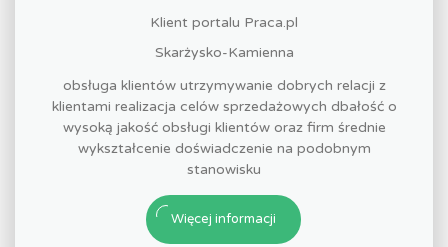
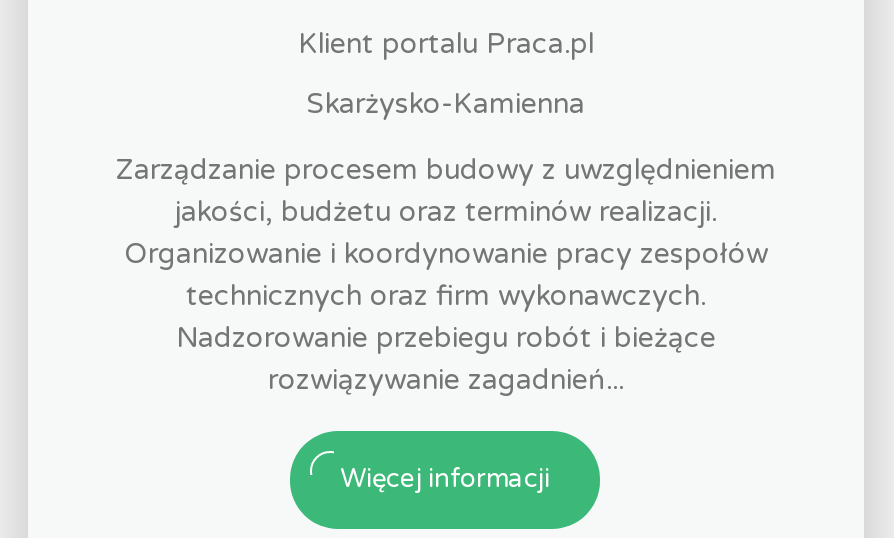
- obsługa klientów utrzymywanie dobrych relacji z
- klientami realizacja celów sprzedażowych dbałość o
- wysoką jakość obsługi klientów oraz firm średnie
- wykształcenie doświadczenie na podobnym
- stanowisku
+ Zarządzanie procesem budowy z uwzględnieniem
+ jakości, budżetu oraz terminów realizacji.
+ Organizowanie i koordynowanie pracy zespołów
+ technicznych oraz firm wykonawczych.
+ Nadzorowanie przebiegu robót i bieżące
+ rozwiązywanie zagadnień...
